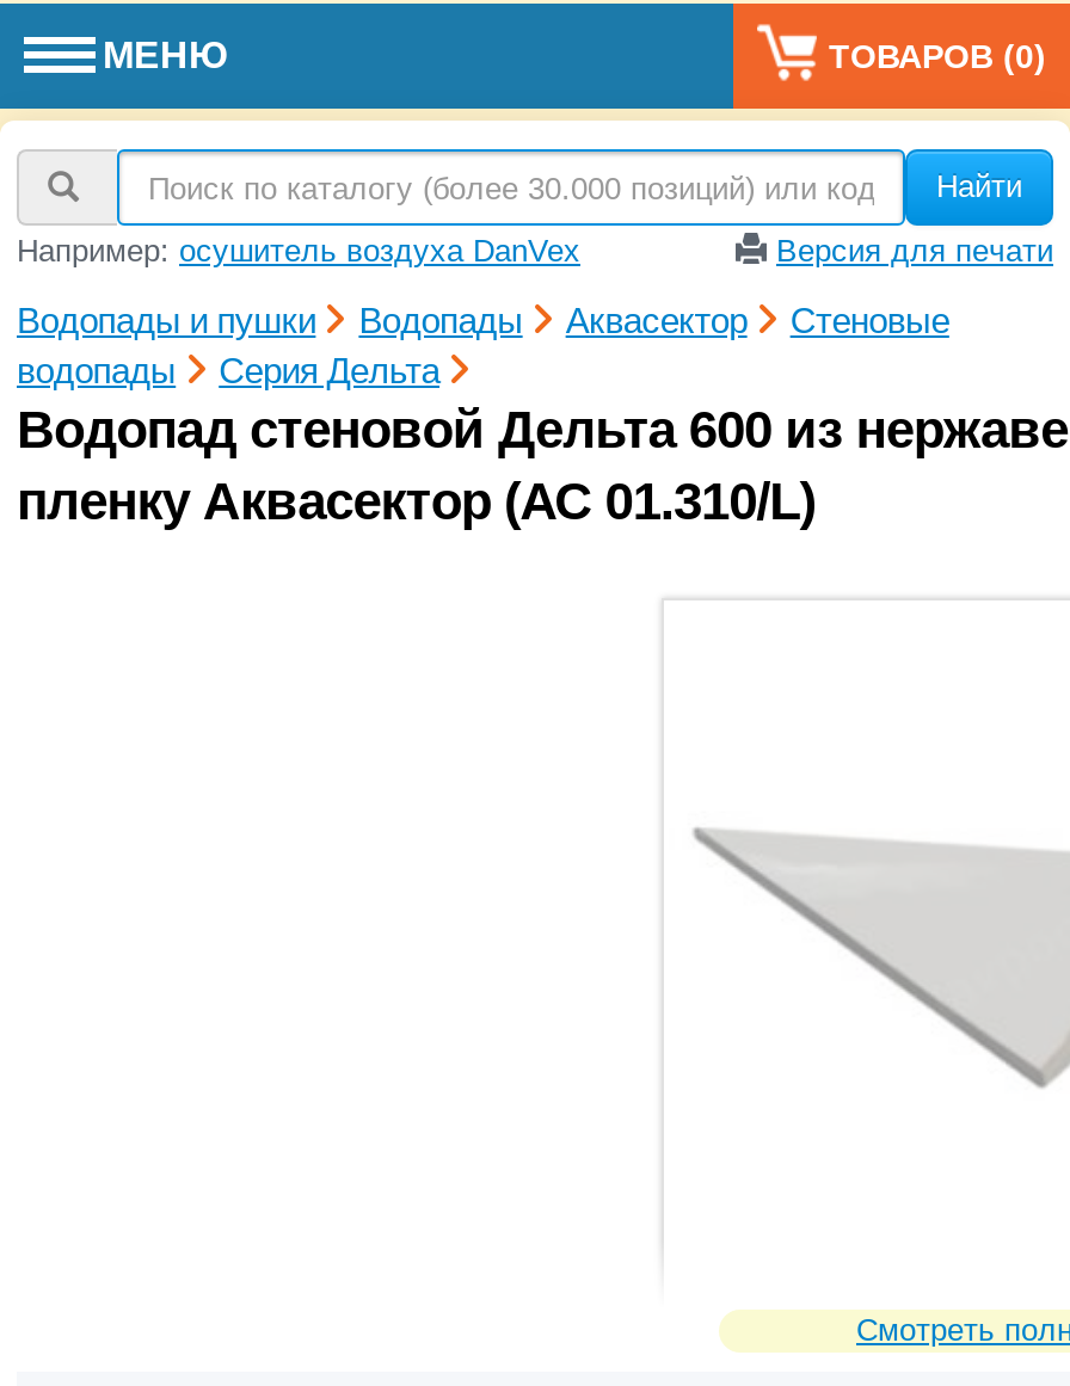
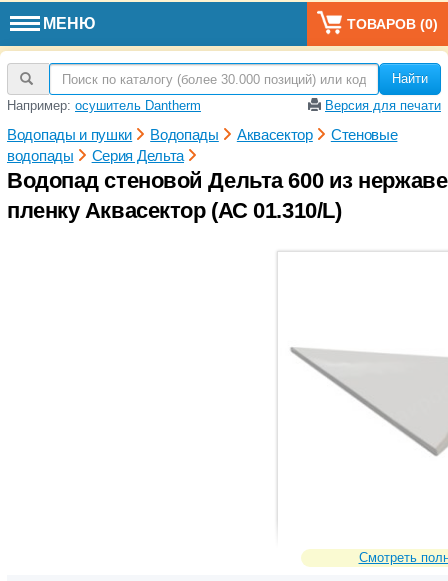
- Например: осушитель воздуха DanVex
+ Например: осушитель Dantherm
